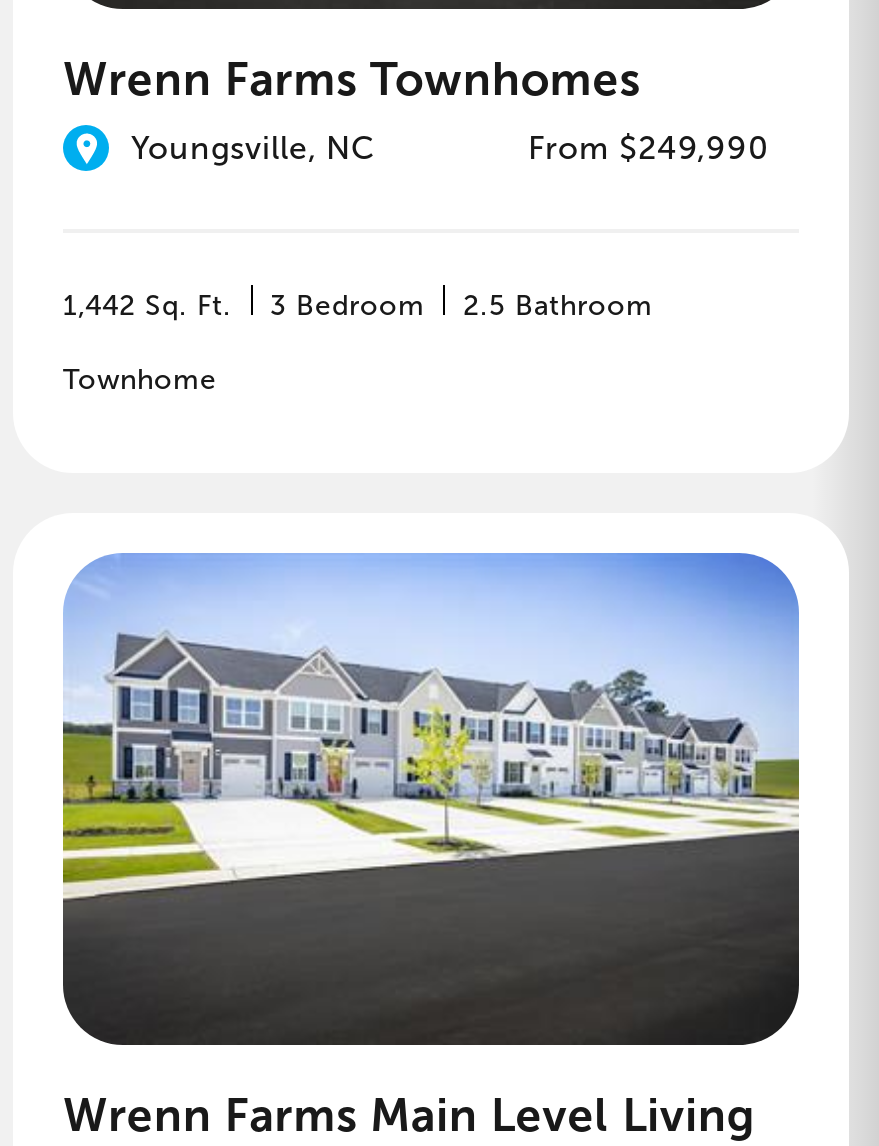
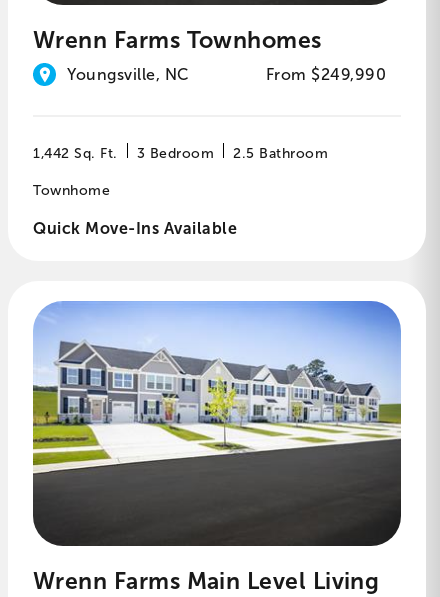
+ Quick Move-Ins Available
